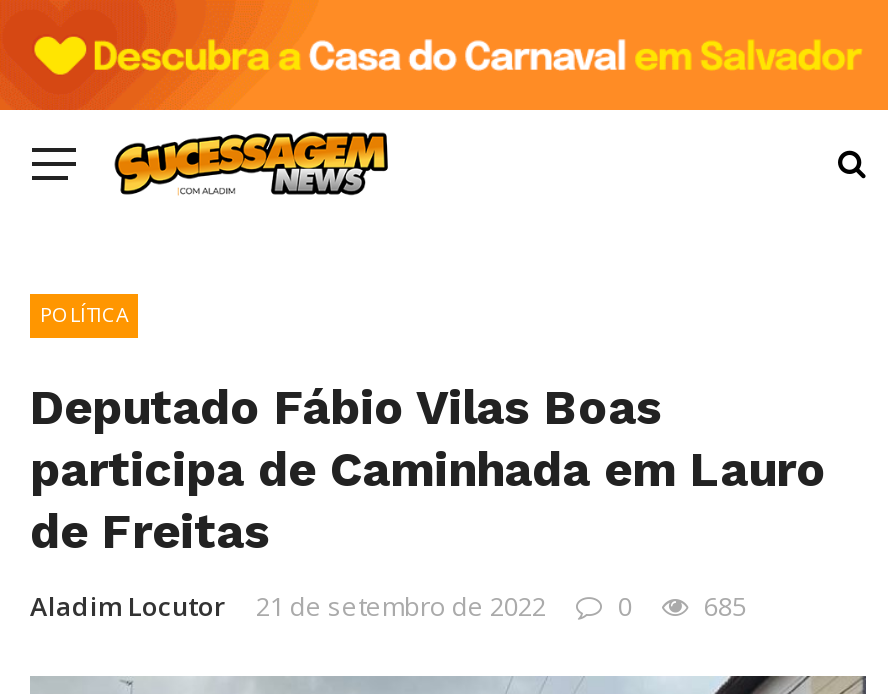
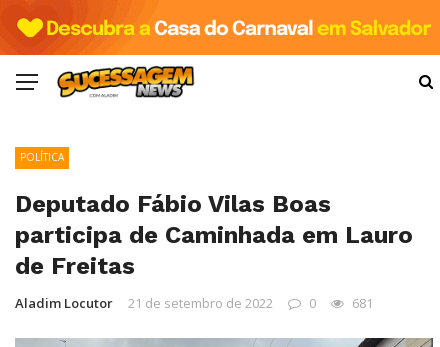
- Aladim Locutor 21 de setembro de 2022 0 685
+ Aladim Locutor 21 de setembro de 2022 0 681
